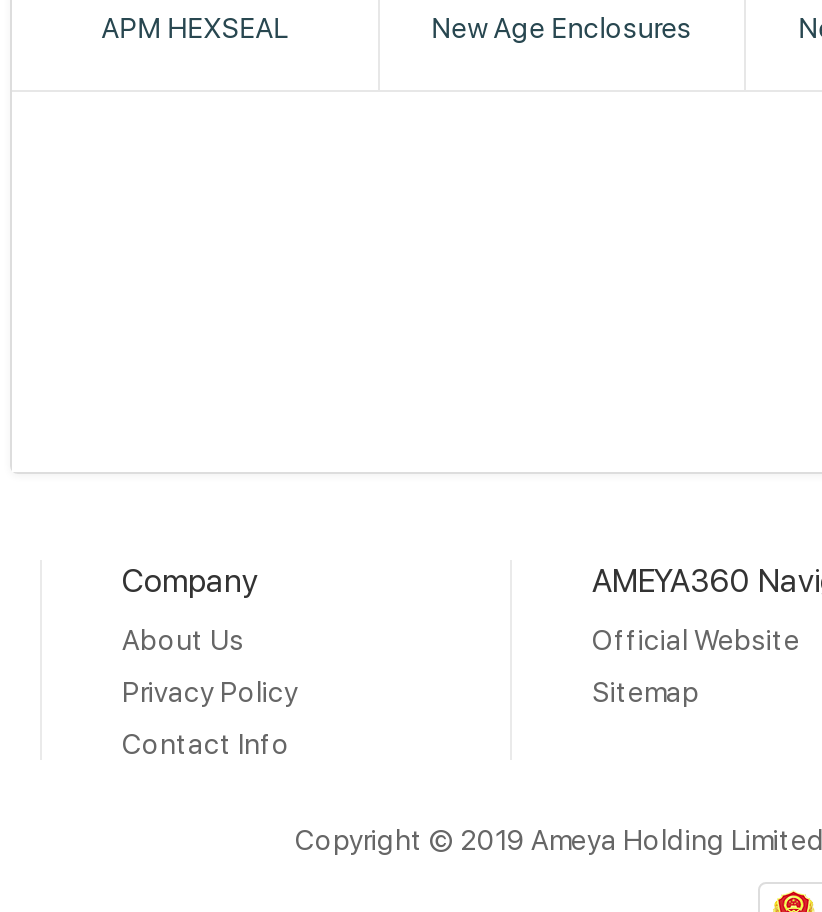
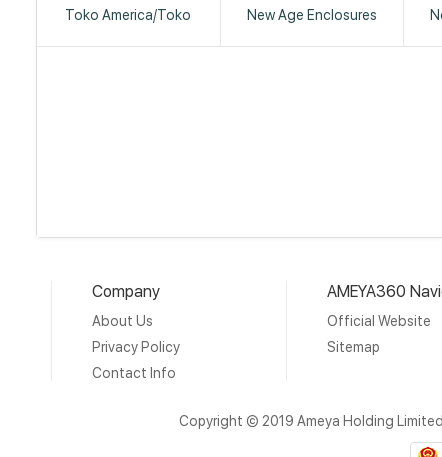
- APM HEXSEAL
+ Toko America/Toko
